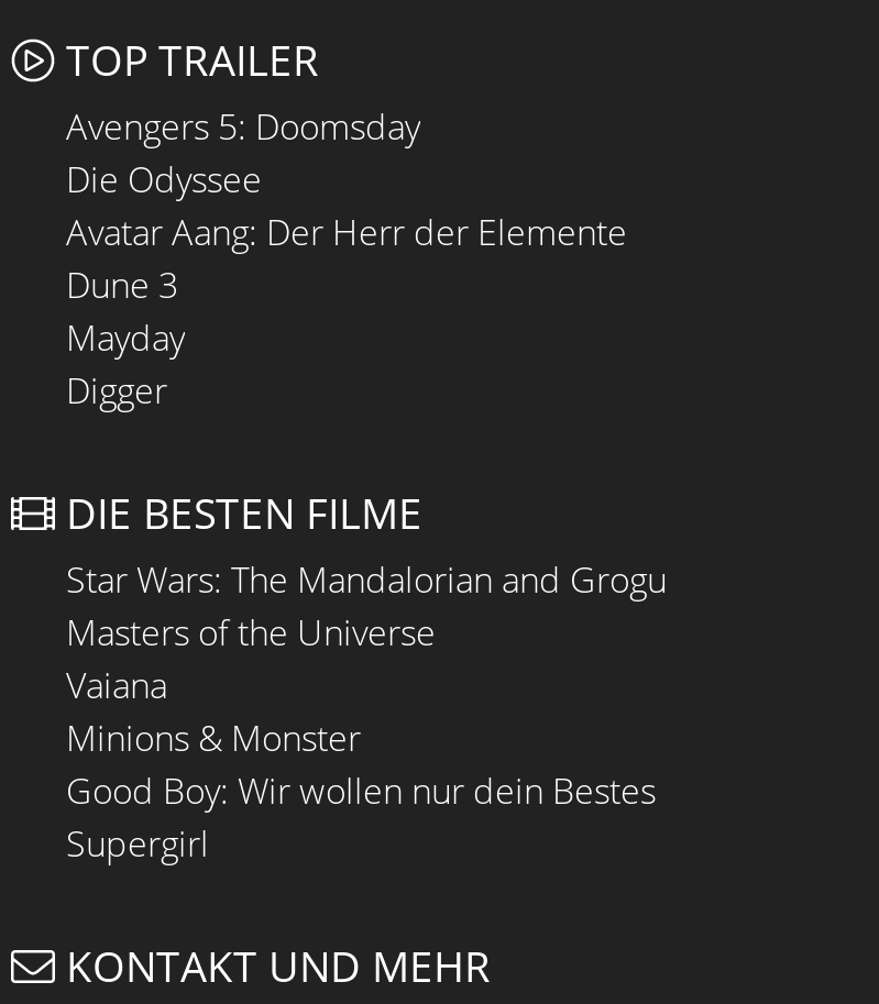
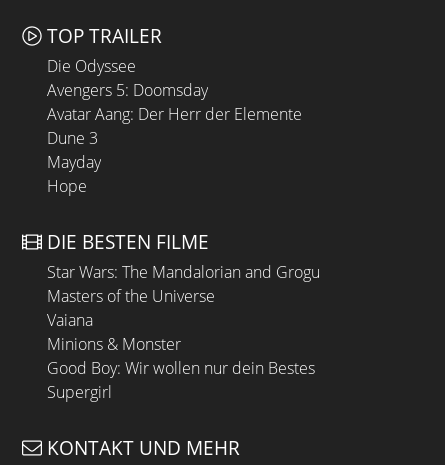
moved down: Avengers 5: Doomsday

moved up: Die Odyssee

- Digger
+ Hope
